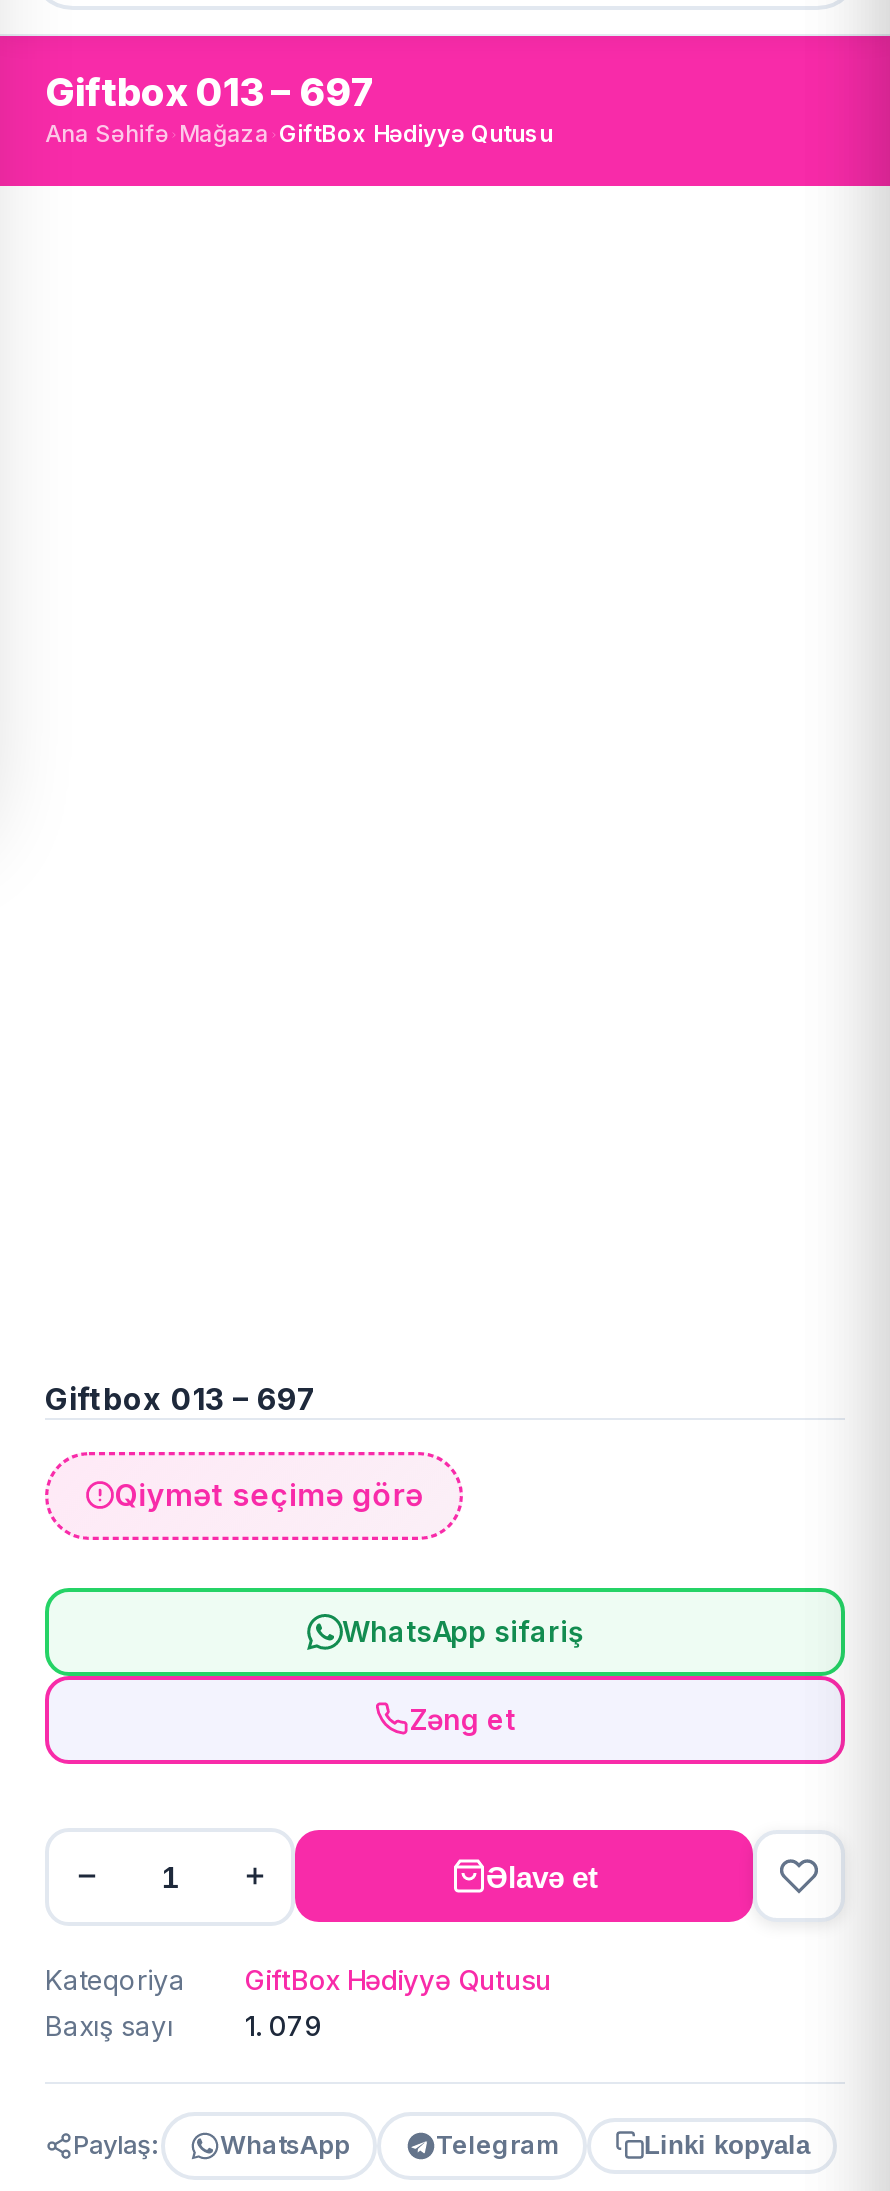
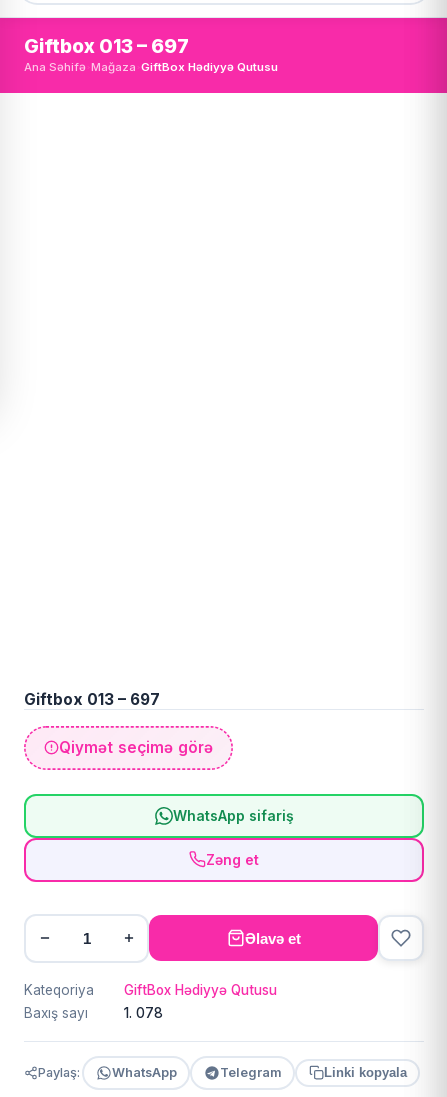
- 1. 079
+ 1. 078
